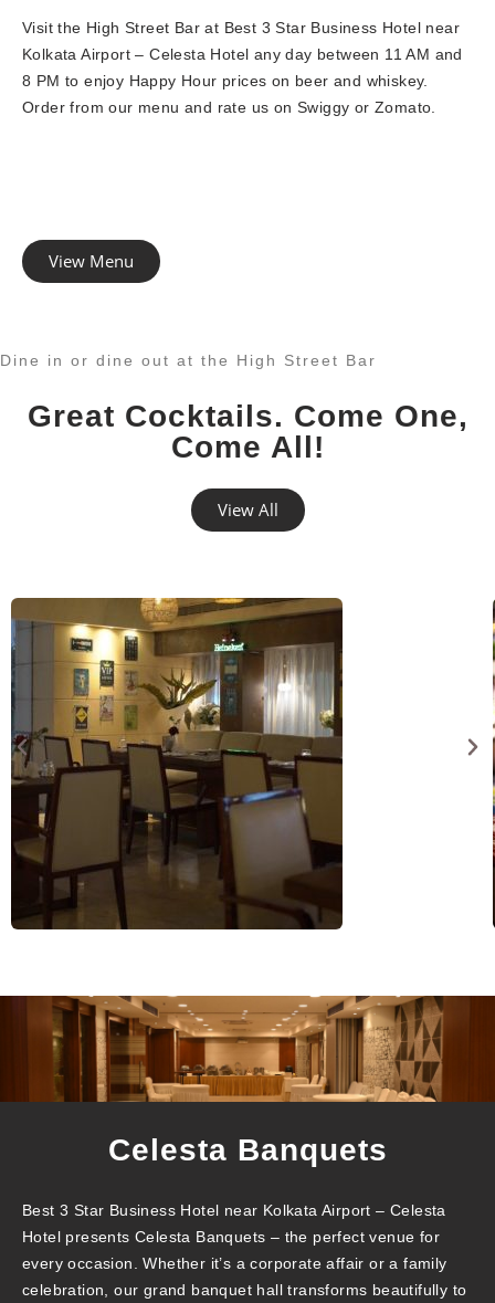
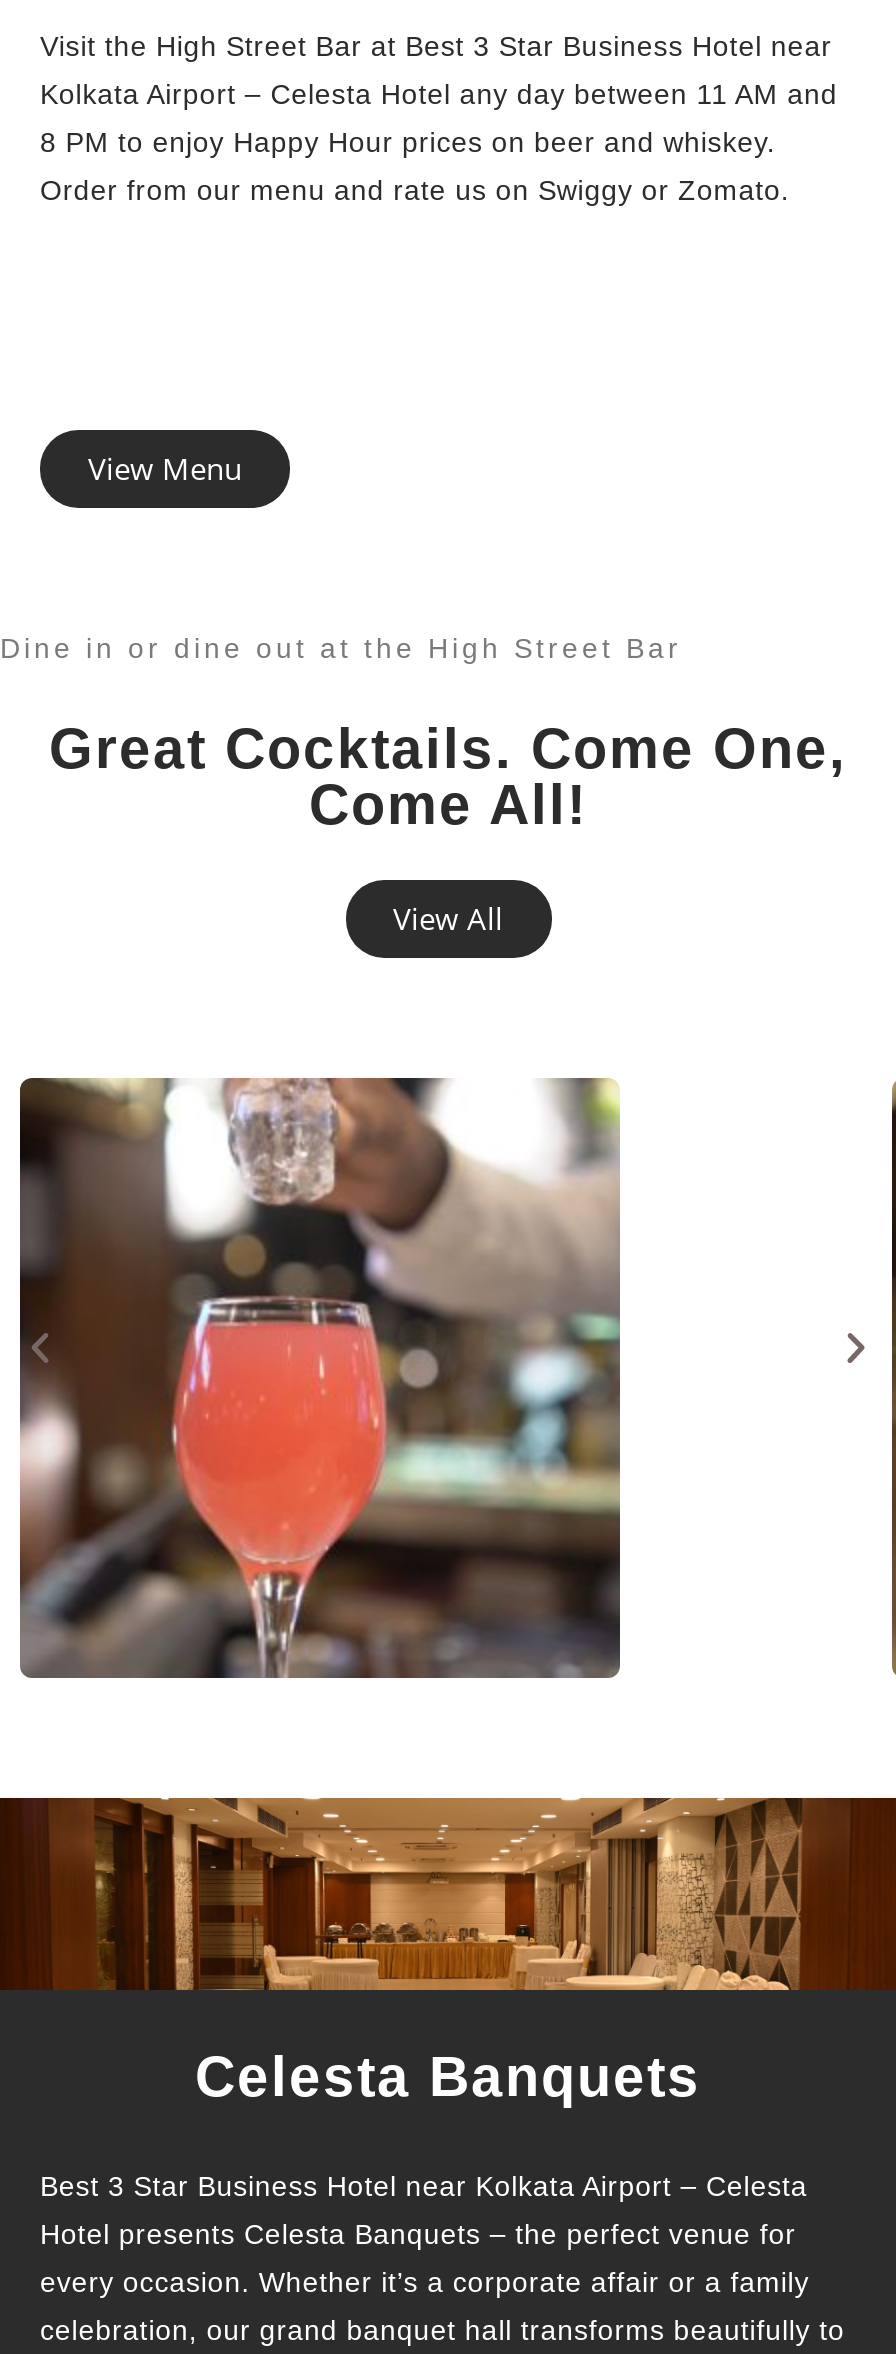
- [image]
+ [image]
